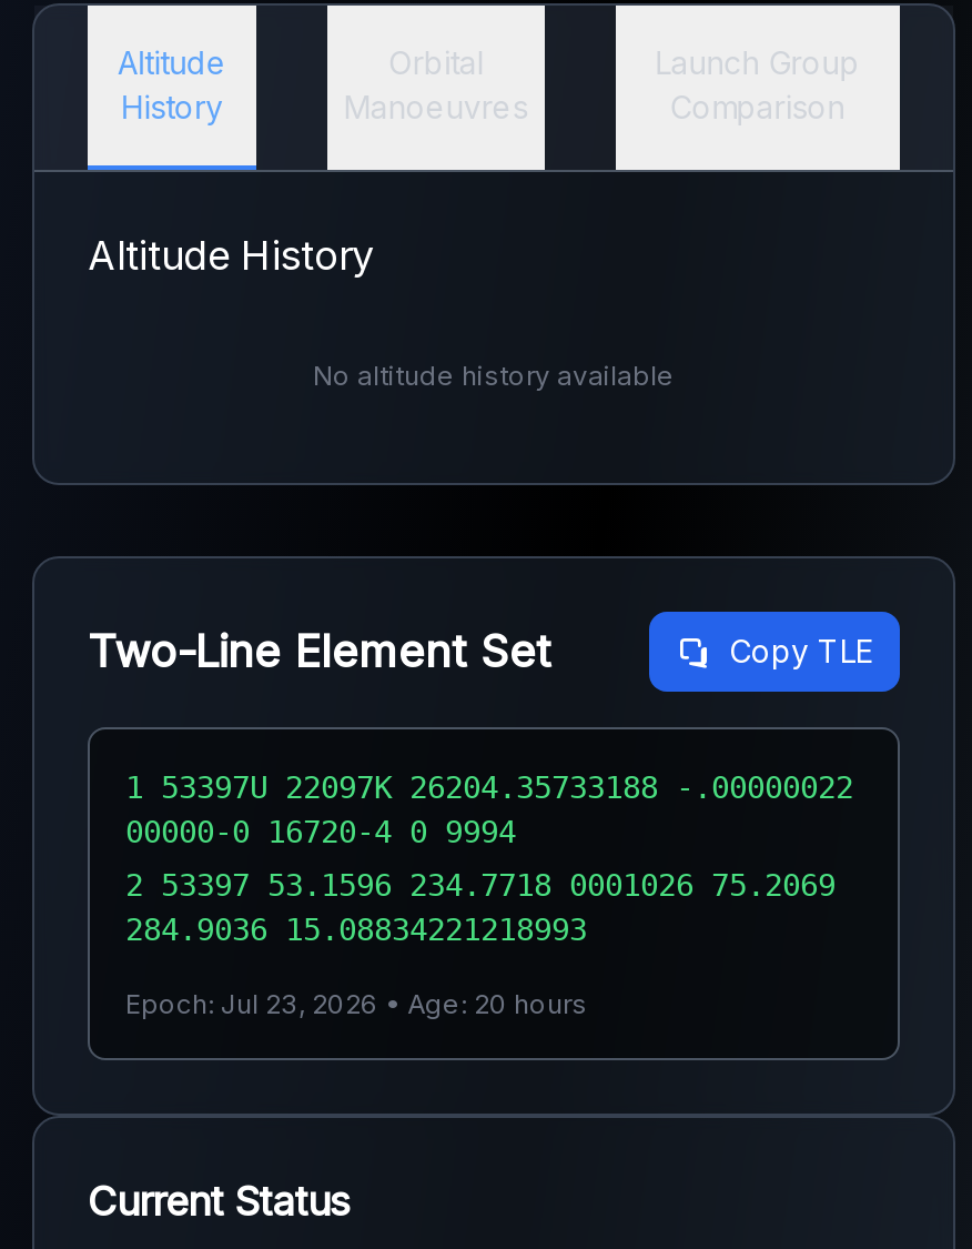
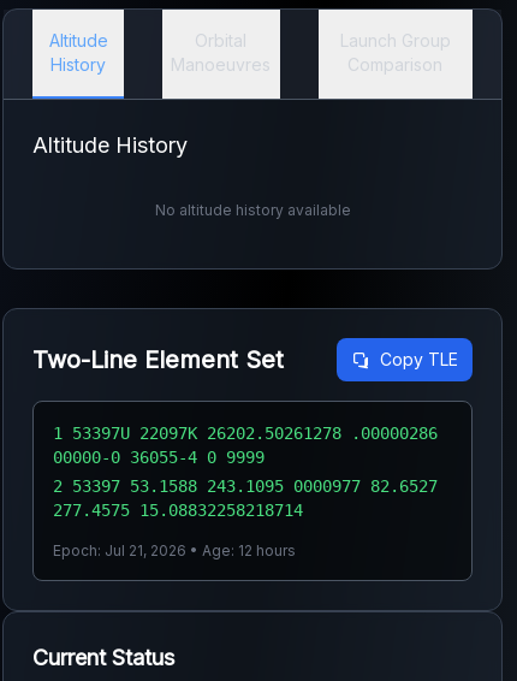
- 1 53397U 22097K 26204.35733188 -.00000022
+ 1 53397U 22097K 26202.50261278 .00000286

- 00000-0 16720-4 0 9994
+ 00000-0 36055-4 0 9999

- 2 53397 53.1596 234.7718 0001026 75.2069
+ 2 53397 53.1588 243.1095 0000977 82.6527

- 284.9036 15.08834221218993
+ 277.4575 15.08832258218714

- Epoch: Jul 23, 2026 • Age: 20 hours
+ Epoch: Jul 21, 2026 • Age: 12 hours
